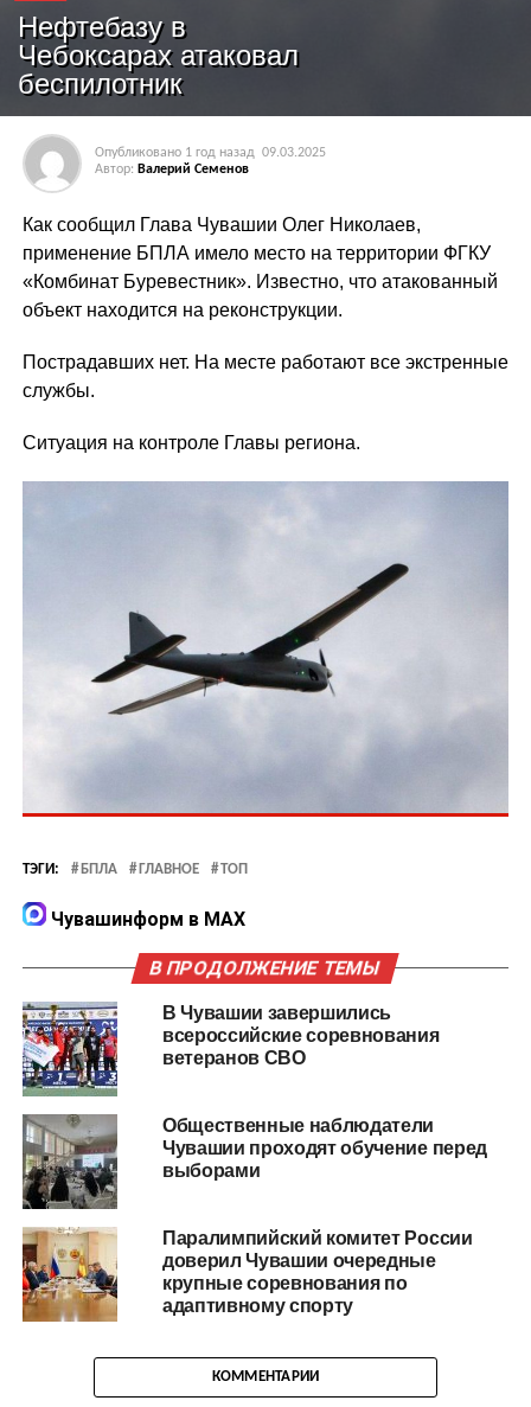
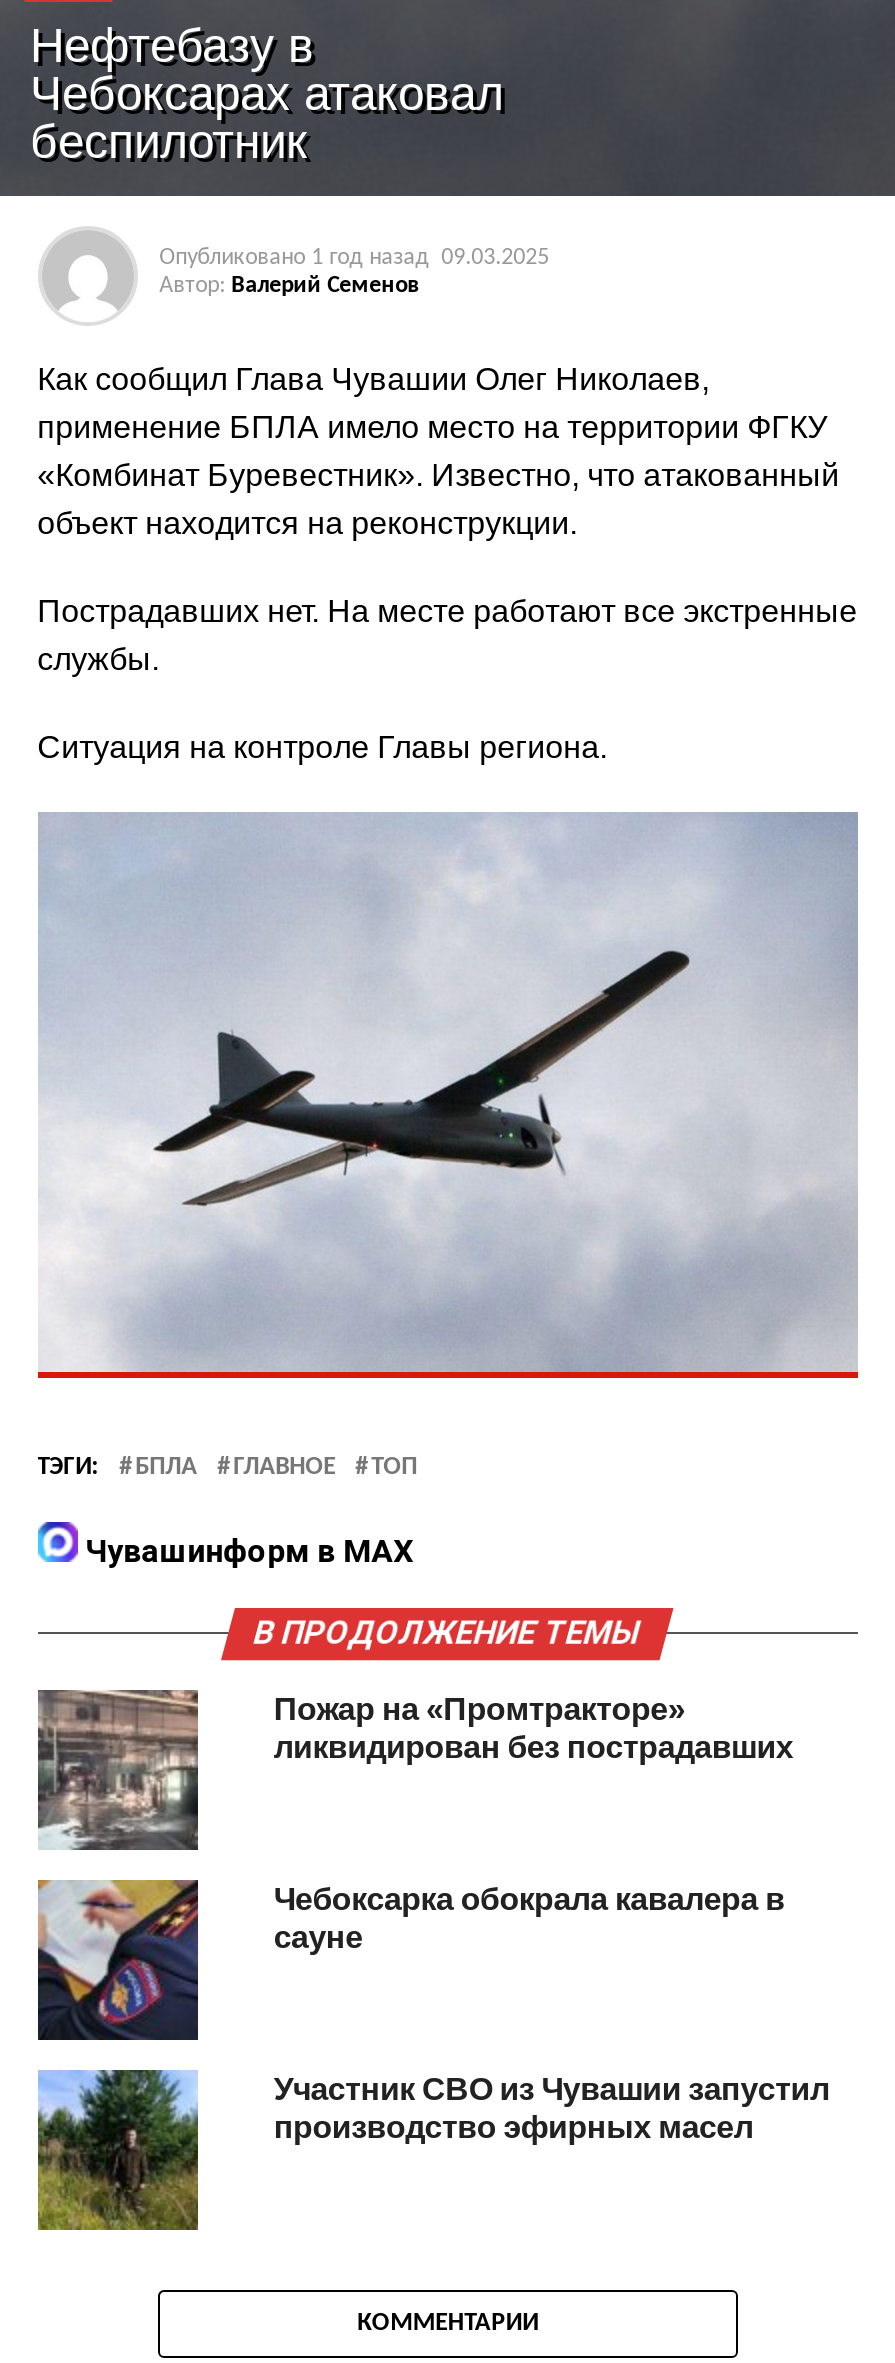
- [image]
- В Чувашии завершились
- всероссийские соревнования
- ветеранов СВО
+ [image]
+ Пожар на «Промтракторе»
+ ликвидирован без пострадавших

- [image]
- Общественные наблюдатели
- Чувашии проходят обучение перед
- выборами
+ [image]
+ Чебоксарка обокрала кавалера в
+ сауне

- [image]
- Паралимпийский комитет России
- доверил Чувашии очередные
- крупные соревнования по
- адаптивному спорту
+ [image]
+ Участник СВО из Чувашии запустил
+ производство эфирных масел
